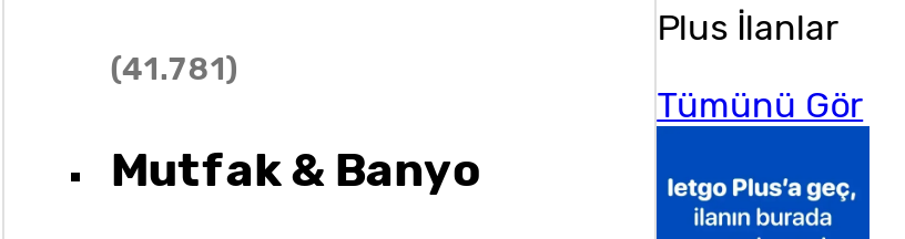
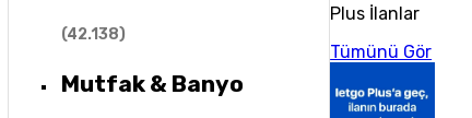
- (41.781)
+ (42.138)
